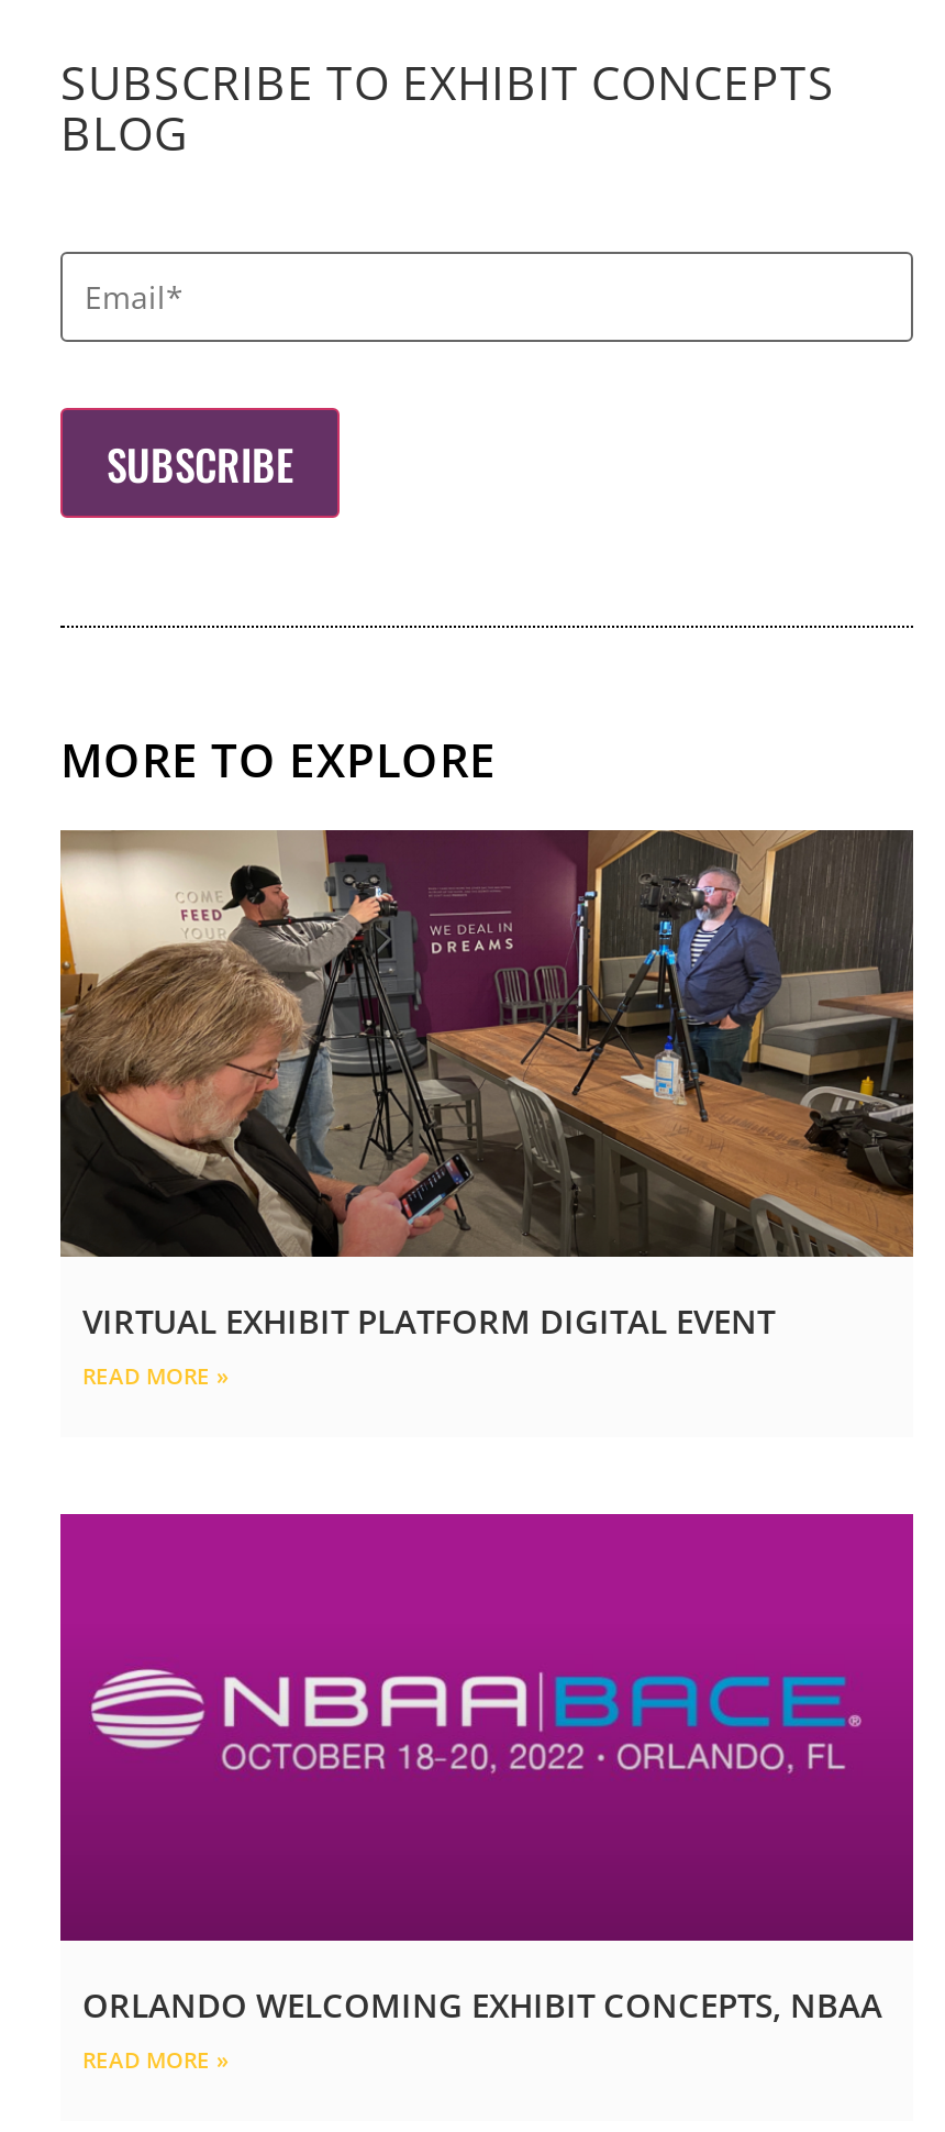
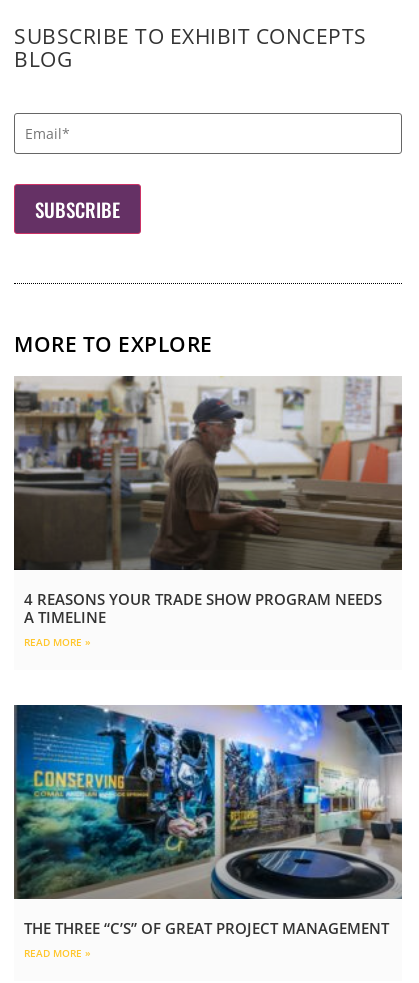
- [image]
- VIRTUAL EXHIBIT PLATFORM DIGITAL EVENT
+ [image]
+ 4 REASONS YOUR TRADE SHOW PROGRAM NEEDS
+ A TIMELINE

- [image]
- ORLANDO WELCOMING EXHIBIT CONCEPTS, NBAA
+ [image]
+ THE THREE “C’S” OF GREAT PROJECT MANAGEMENT
